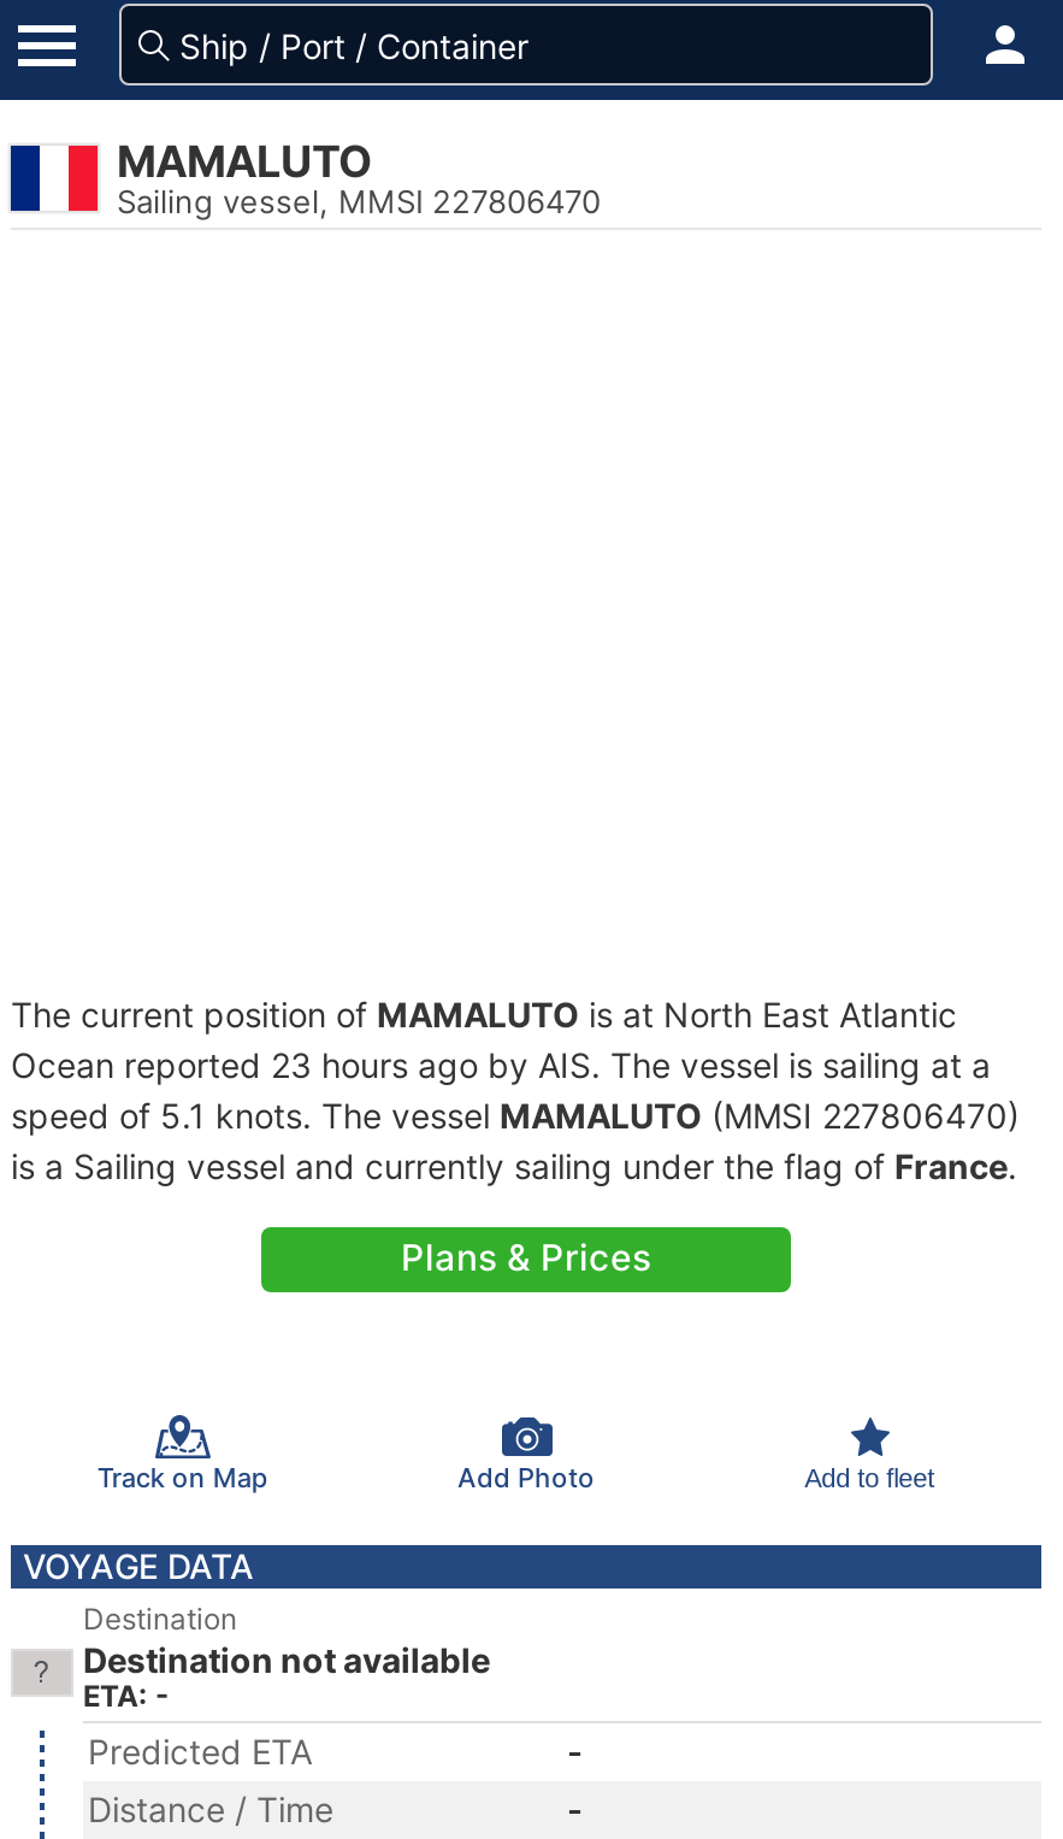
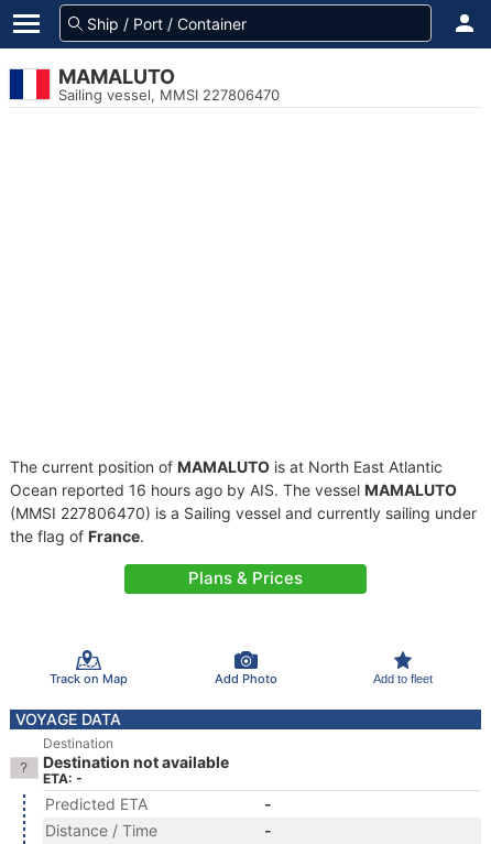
- Ocean reported 23 hours ago by AIS. The vessel is sailing at a
- speed of 5.1 knots. The vessel MAMALUTO (MMSI 227806470)
- is a Sailing vessel and currently sailing under the flag of France.
+ Ocean reported 16 hours ago by AIS. The vessel MAMALUTO
+ (MMSI 227806470) is a Sailing vessel and currently sailing under
+ the flag of France.
